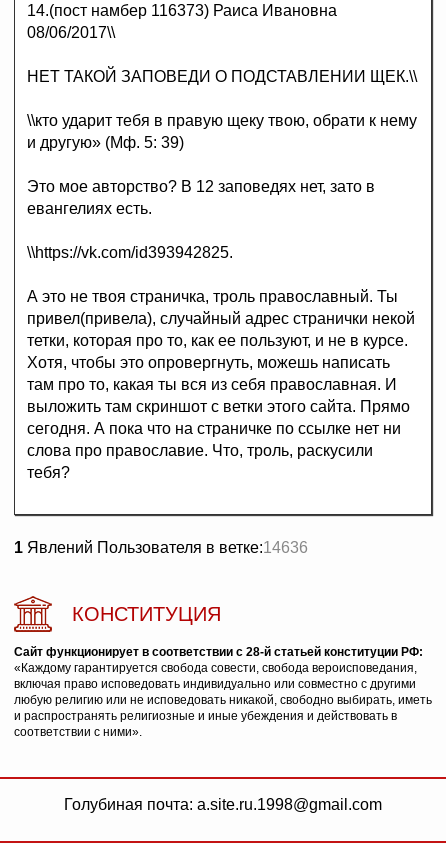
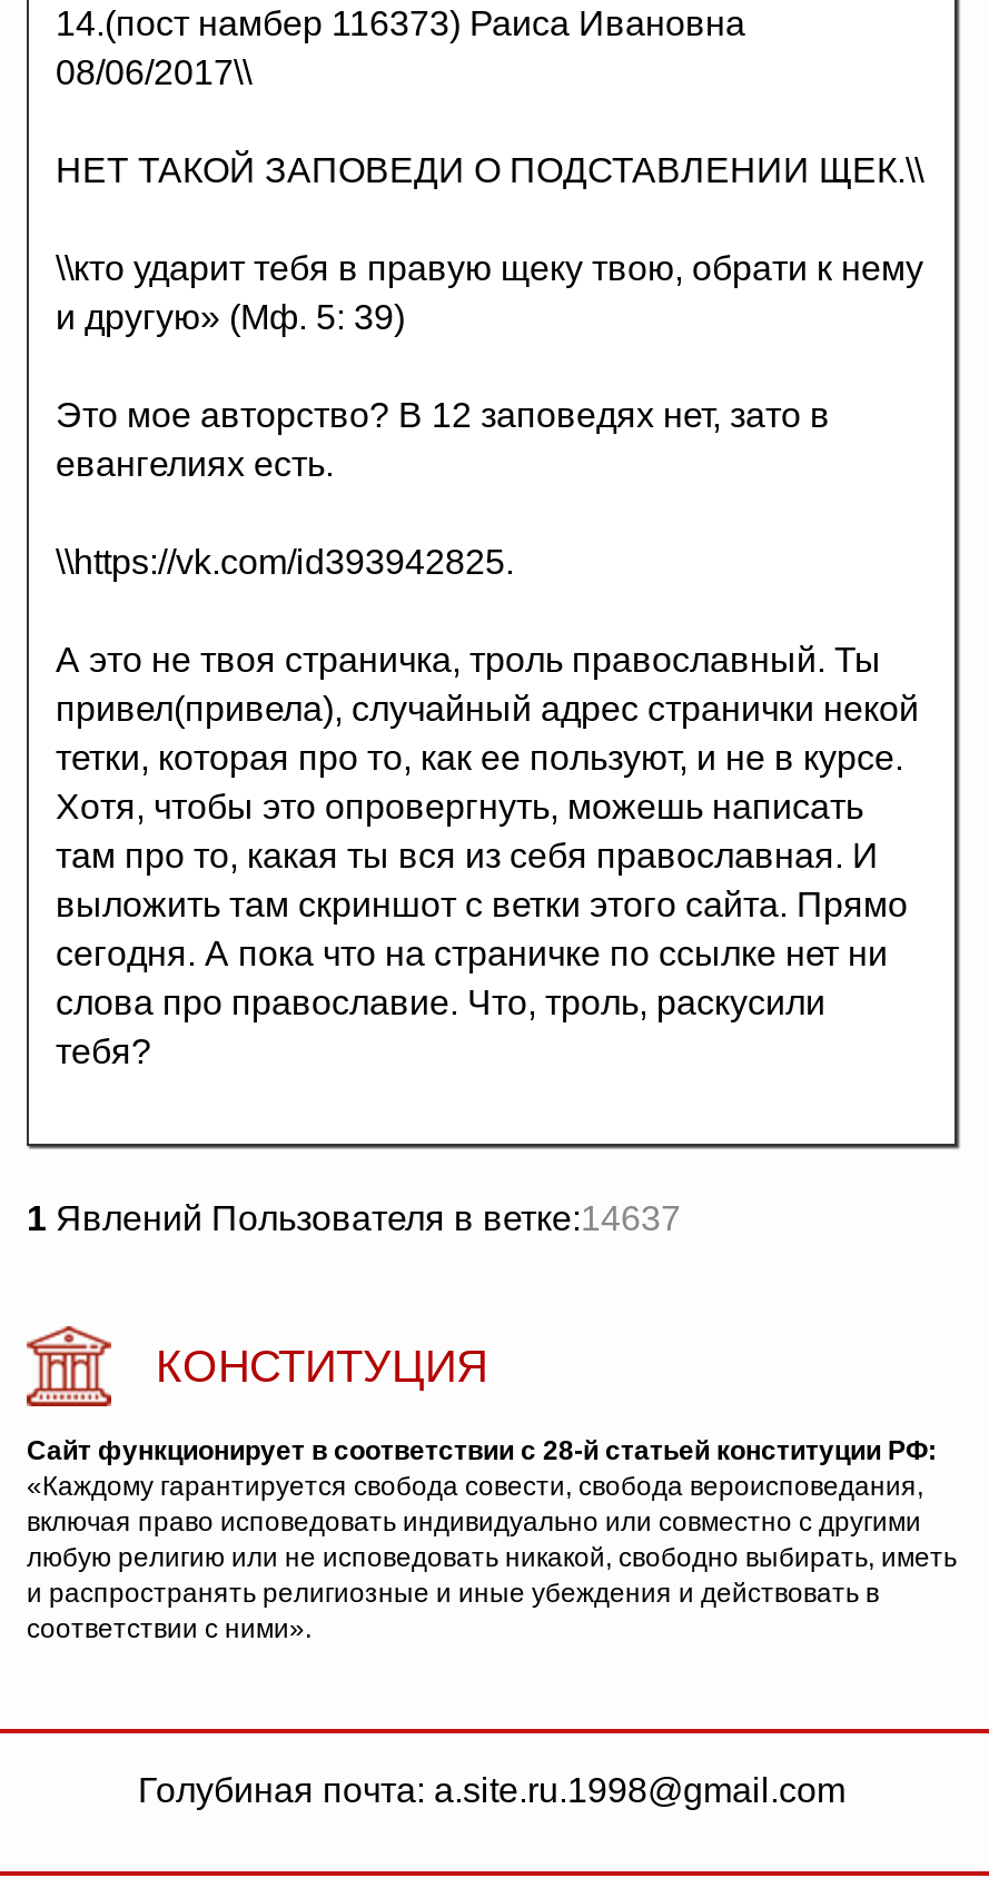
- 1 Явлений Пользователя в ветке:14636
+ 1 Явлений Пользователя в ветке:14637
